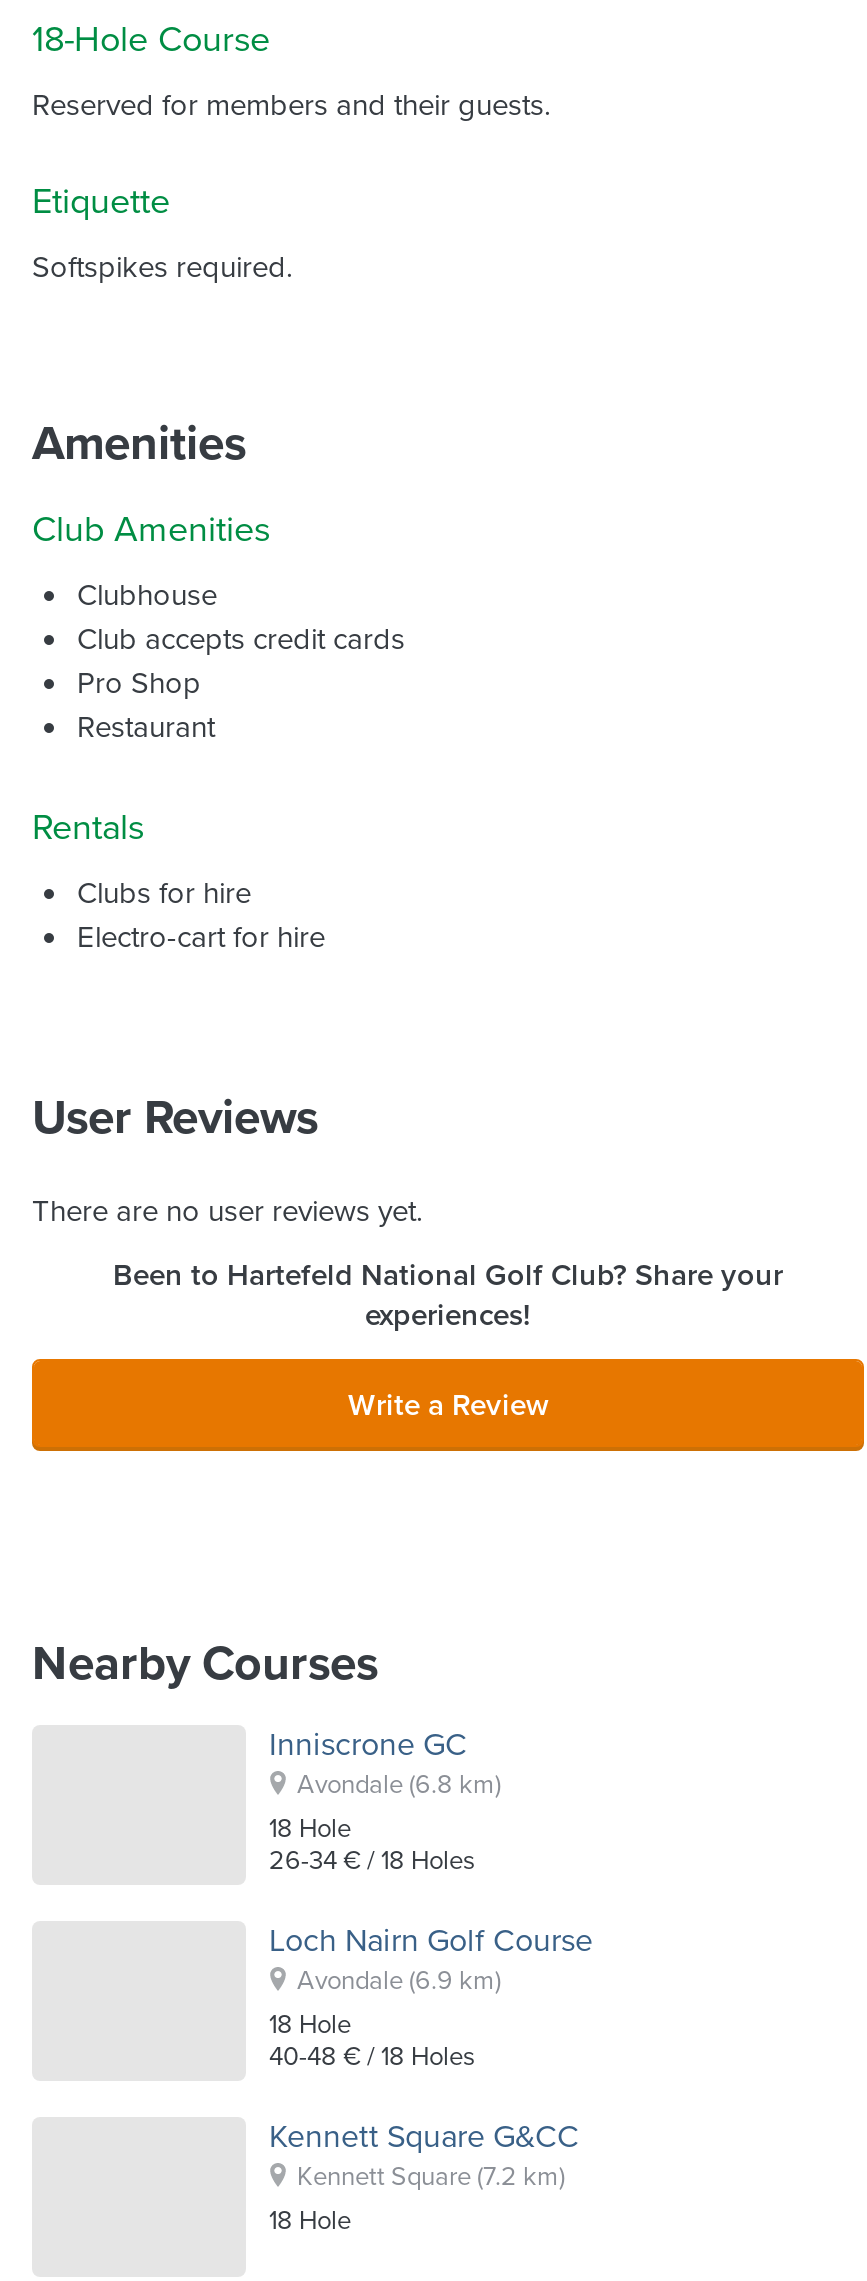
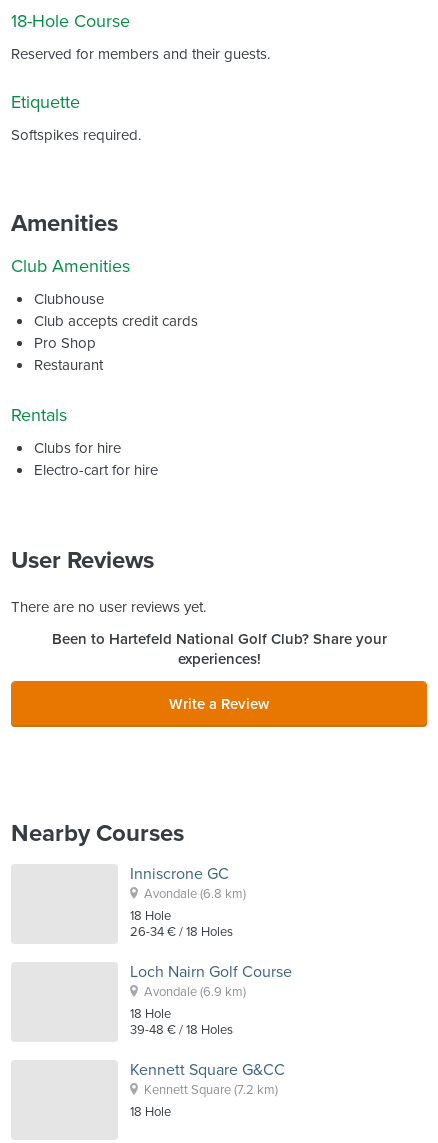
- 40-48 €/ 18 Holes
+ 39-48 €/ 18 Holes
